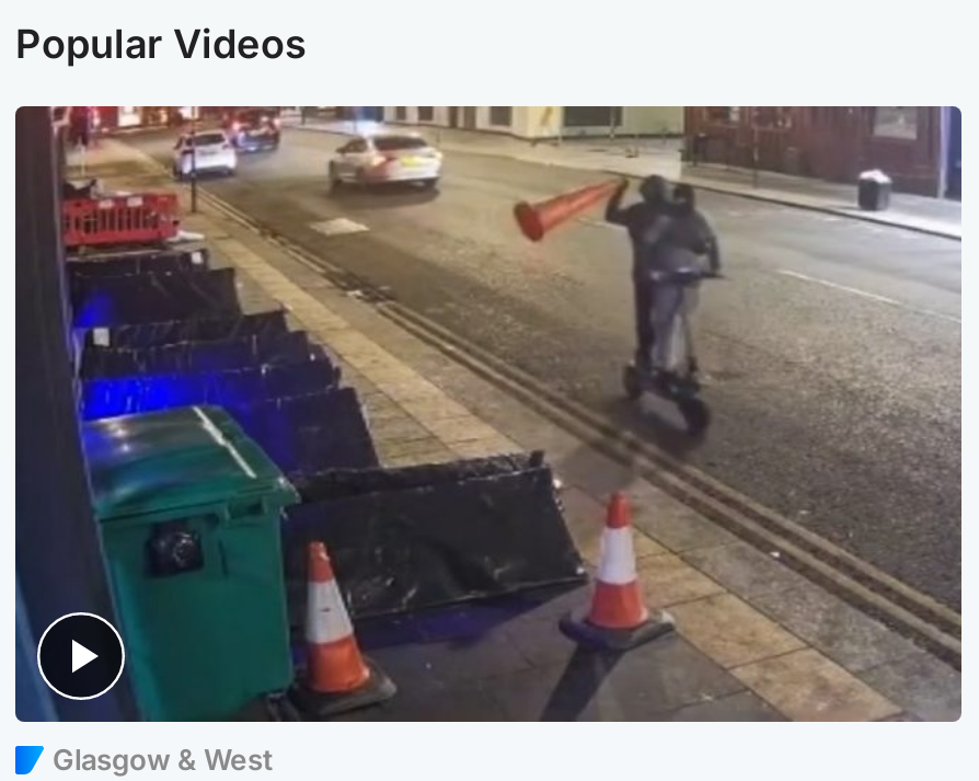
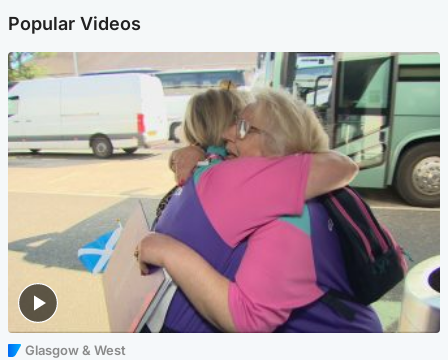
- [image]
+ [image]
